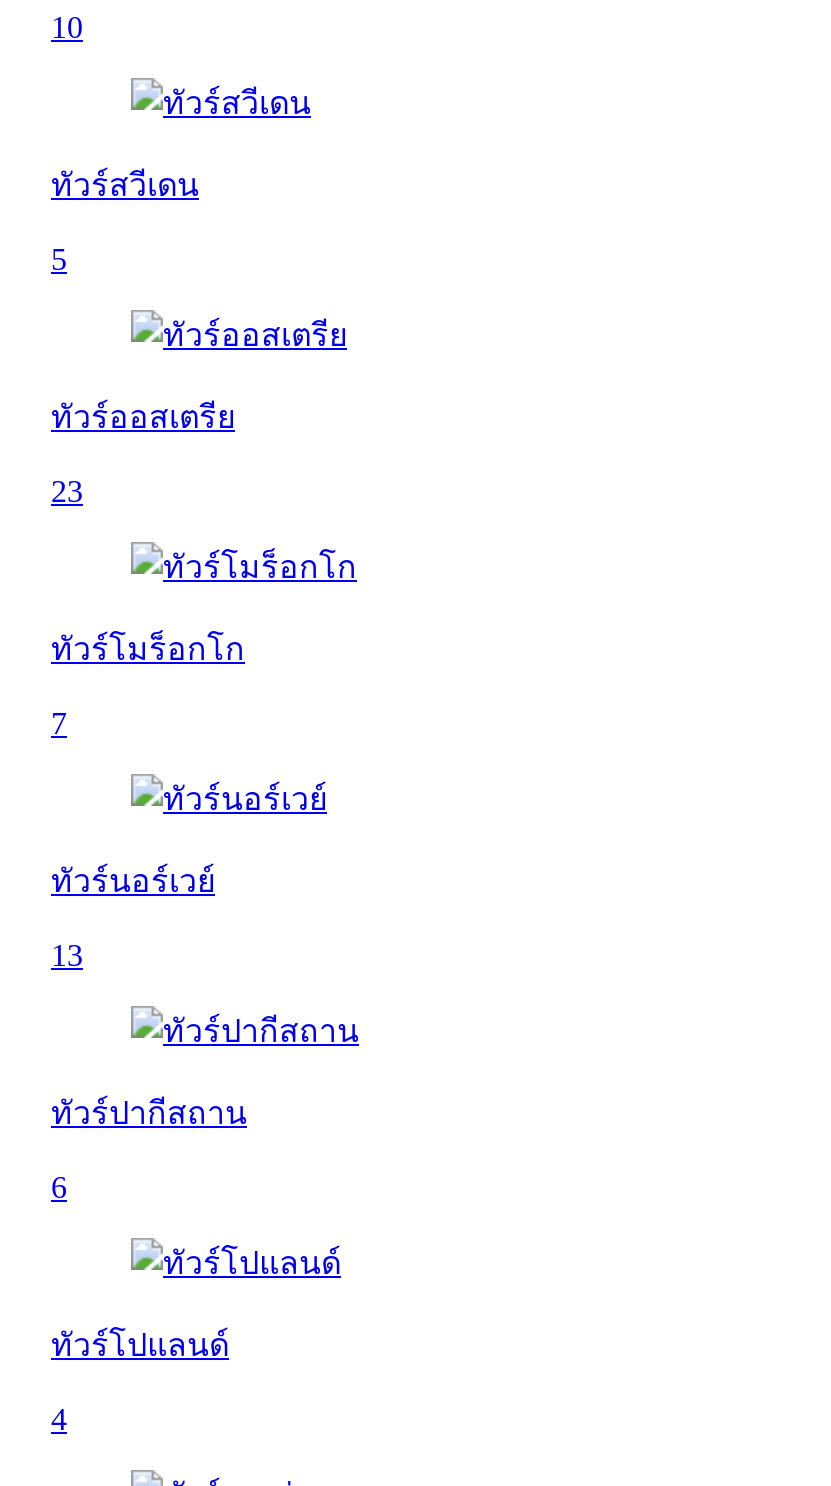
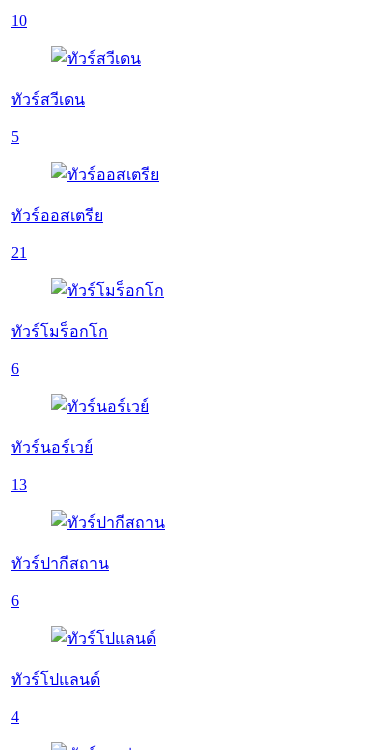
- 23
+ 21

- 7
+ 6
